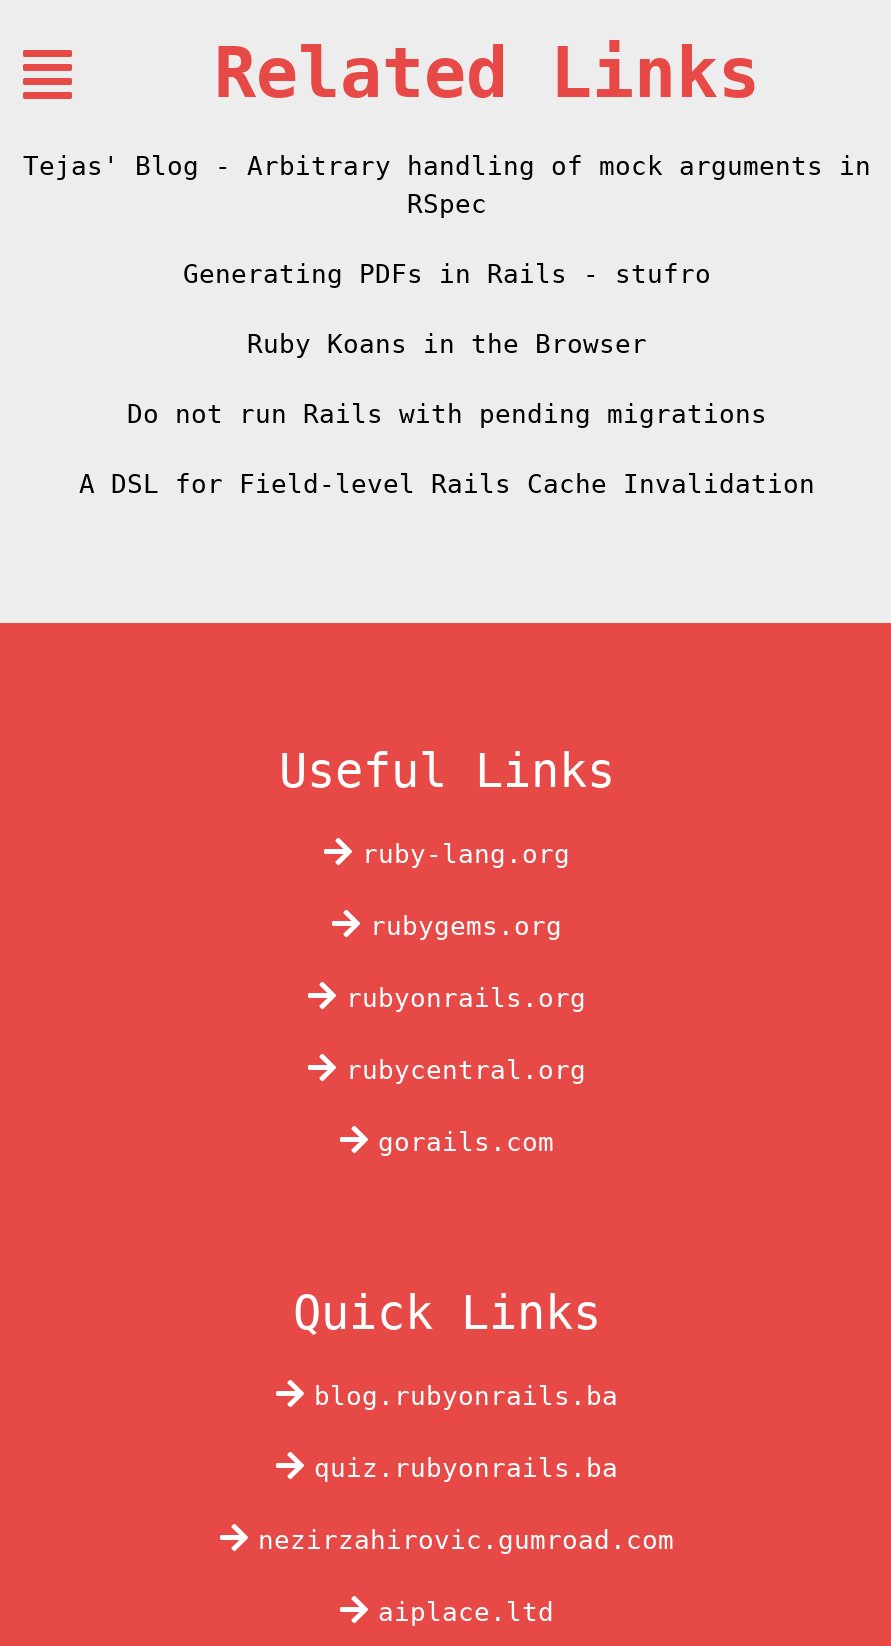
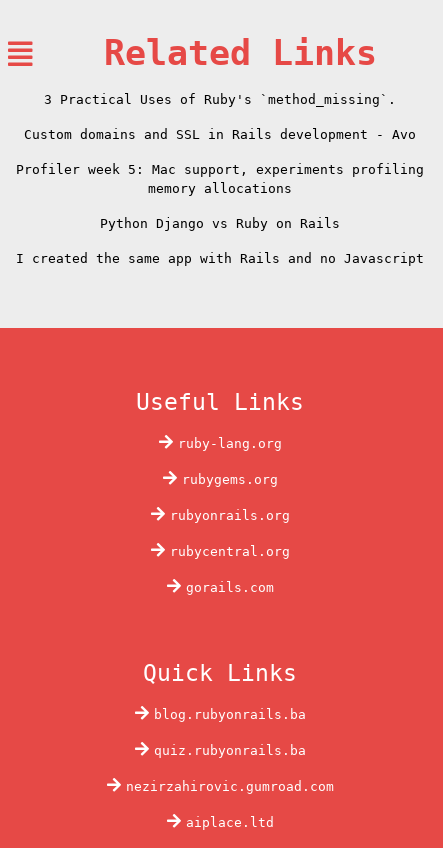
- Tejas' Blog - Arbitrary handling of mock arguments in
- RSpec
+ 3 Practical Uses of Ruby's `method_missing`.

- Generating PDFs in Rails - stufro
+ Custom domains and SSL in Rails development - Avo

- Ruby Koans in the Browser
+ Profiler week 5: Mac support, experiments profiling
+ memory allocations

- Do not run Rails with pending migrations
+ Python Django vs Ruby on Rails

- A DSL for Field-level Rails Cache Invalidation
+ I created the same app with Rails and no Javascript
